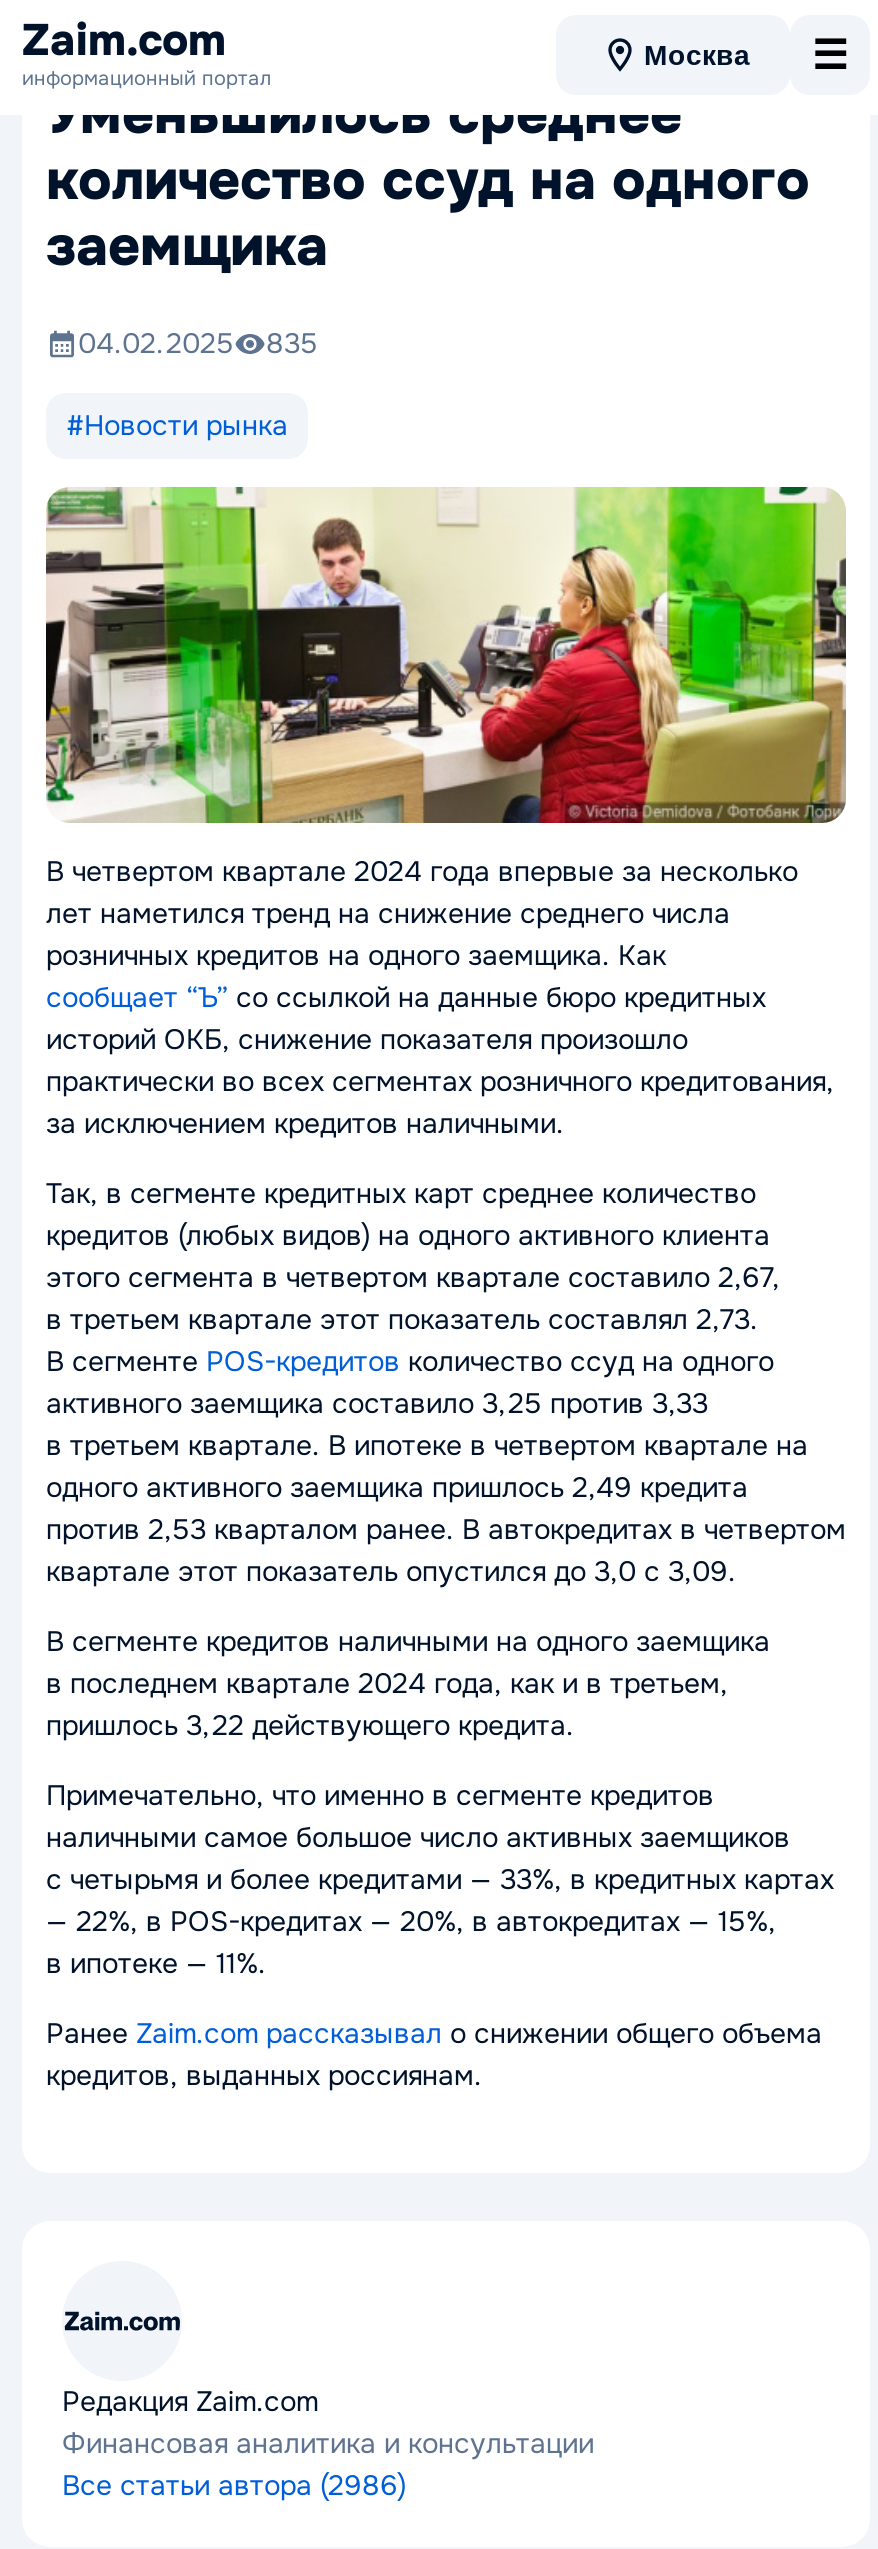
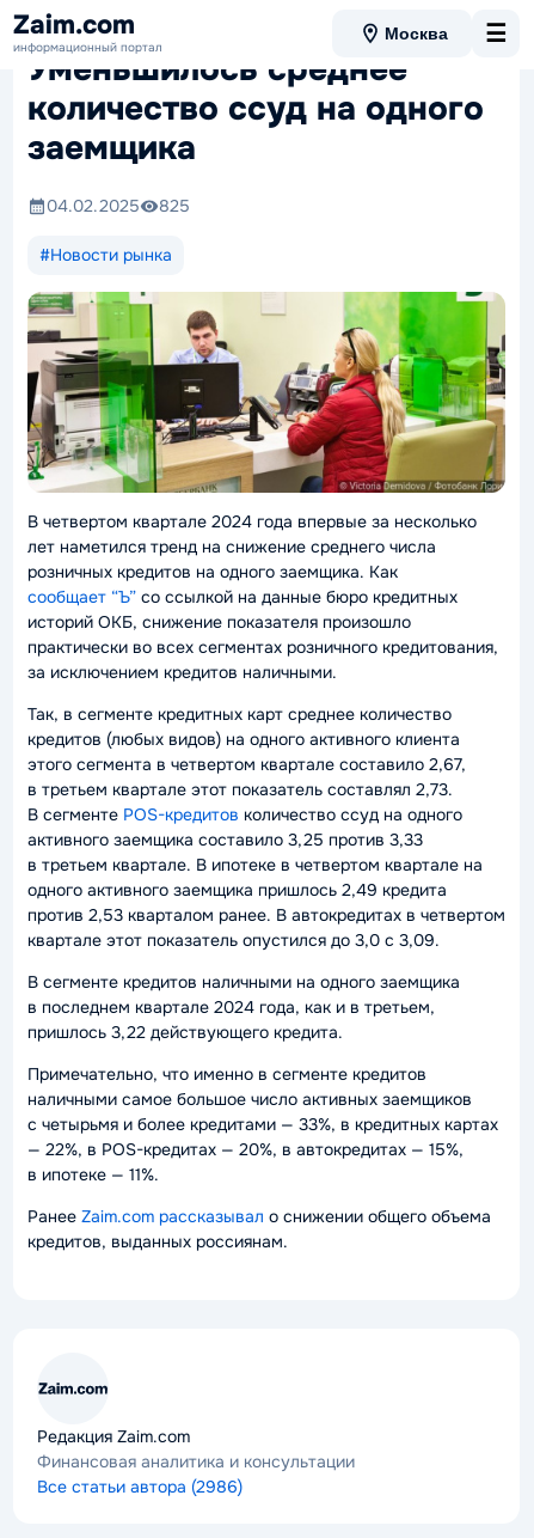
- 04.02.2025 835
+ 04.02.2025 825
